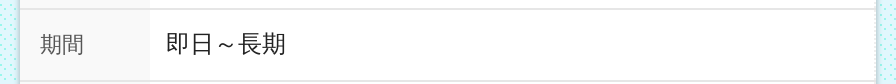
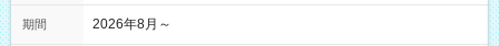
- 即日～長期
+ 2026年8月～
